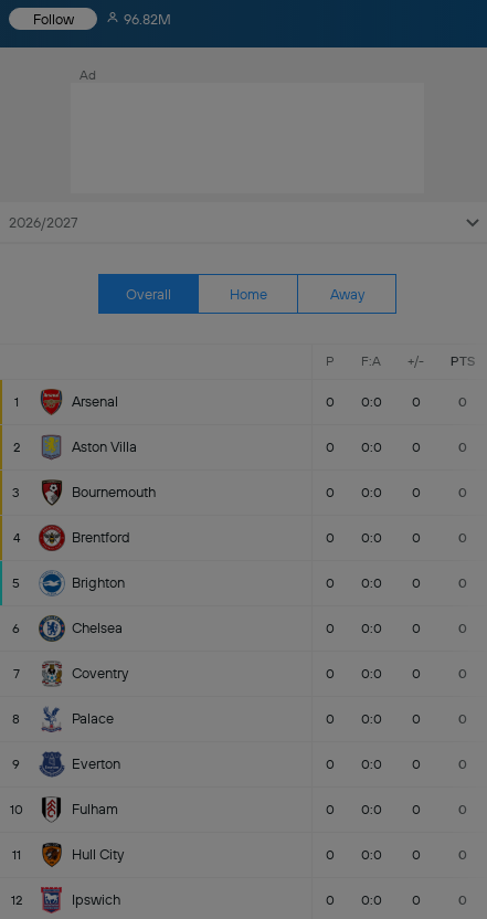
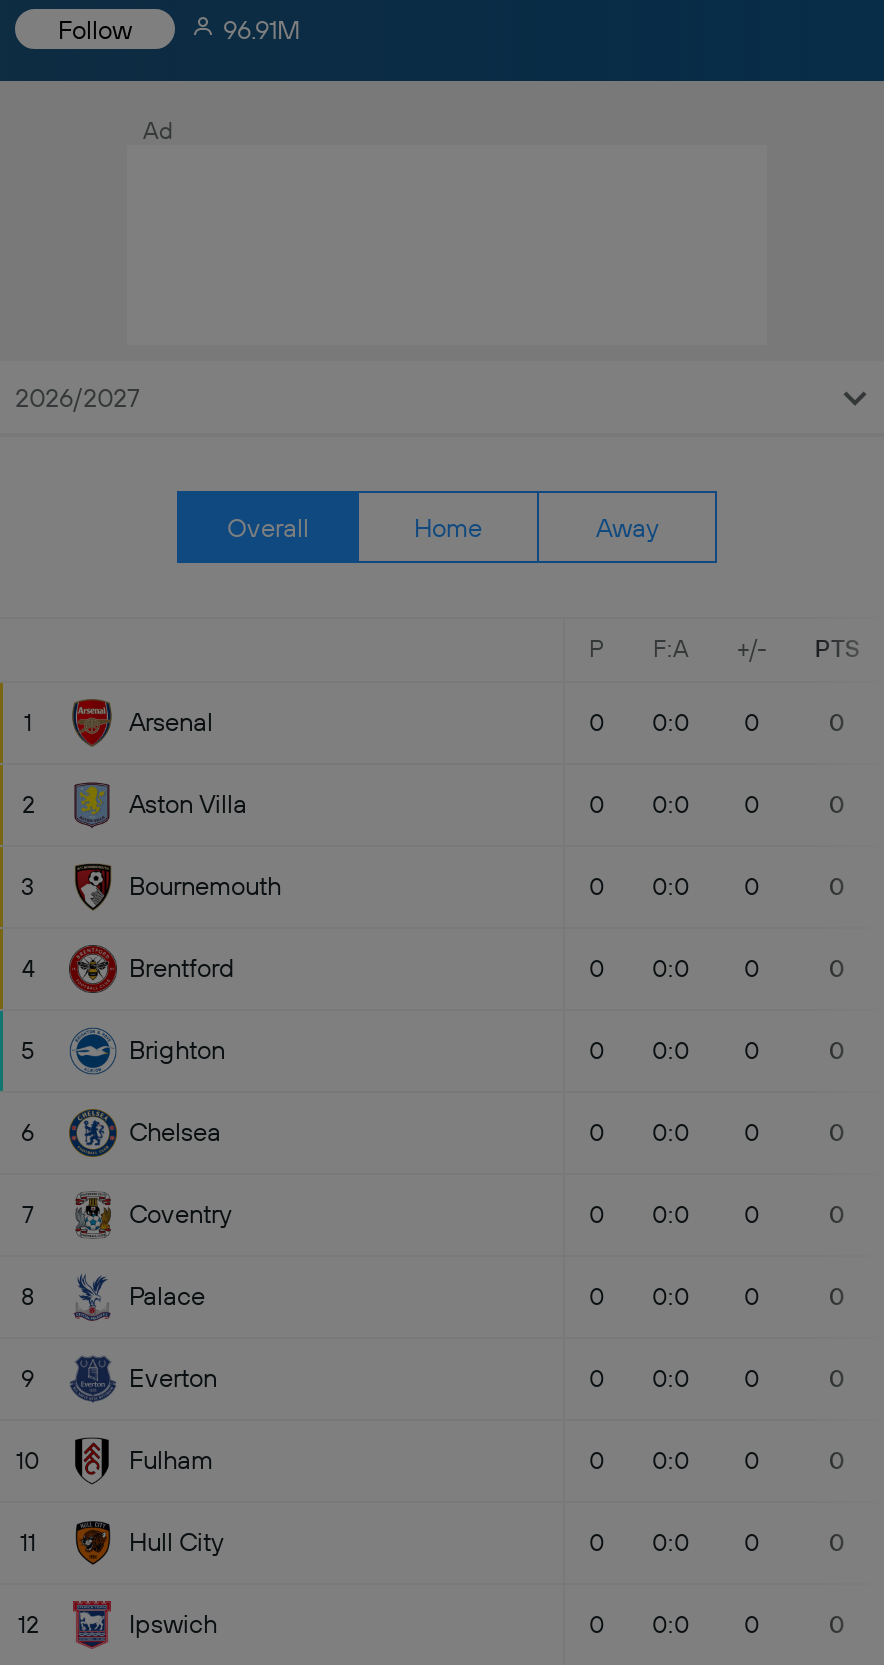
- 96.82M
+ 96.91M
